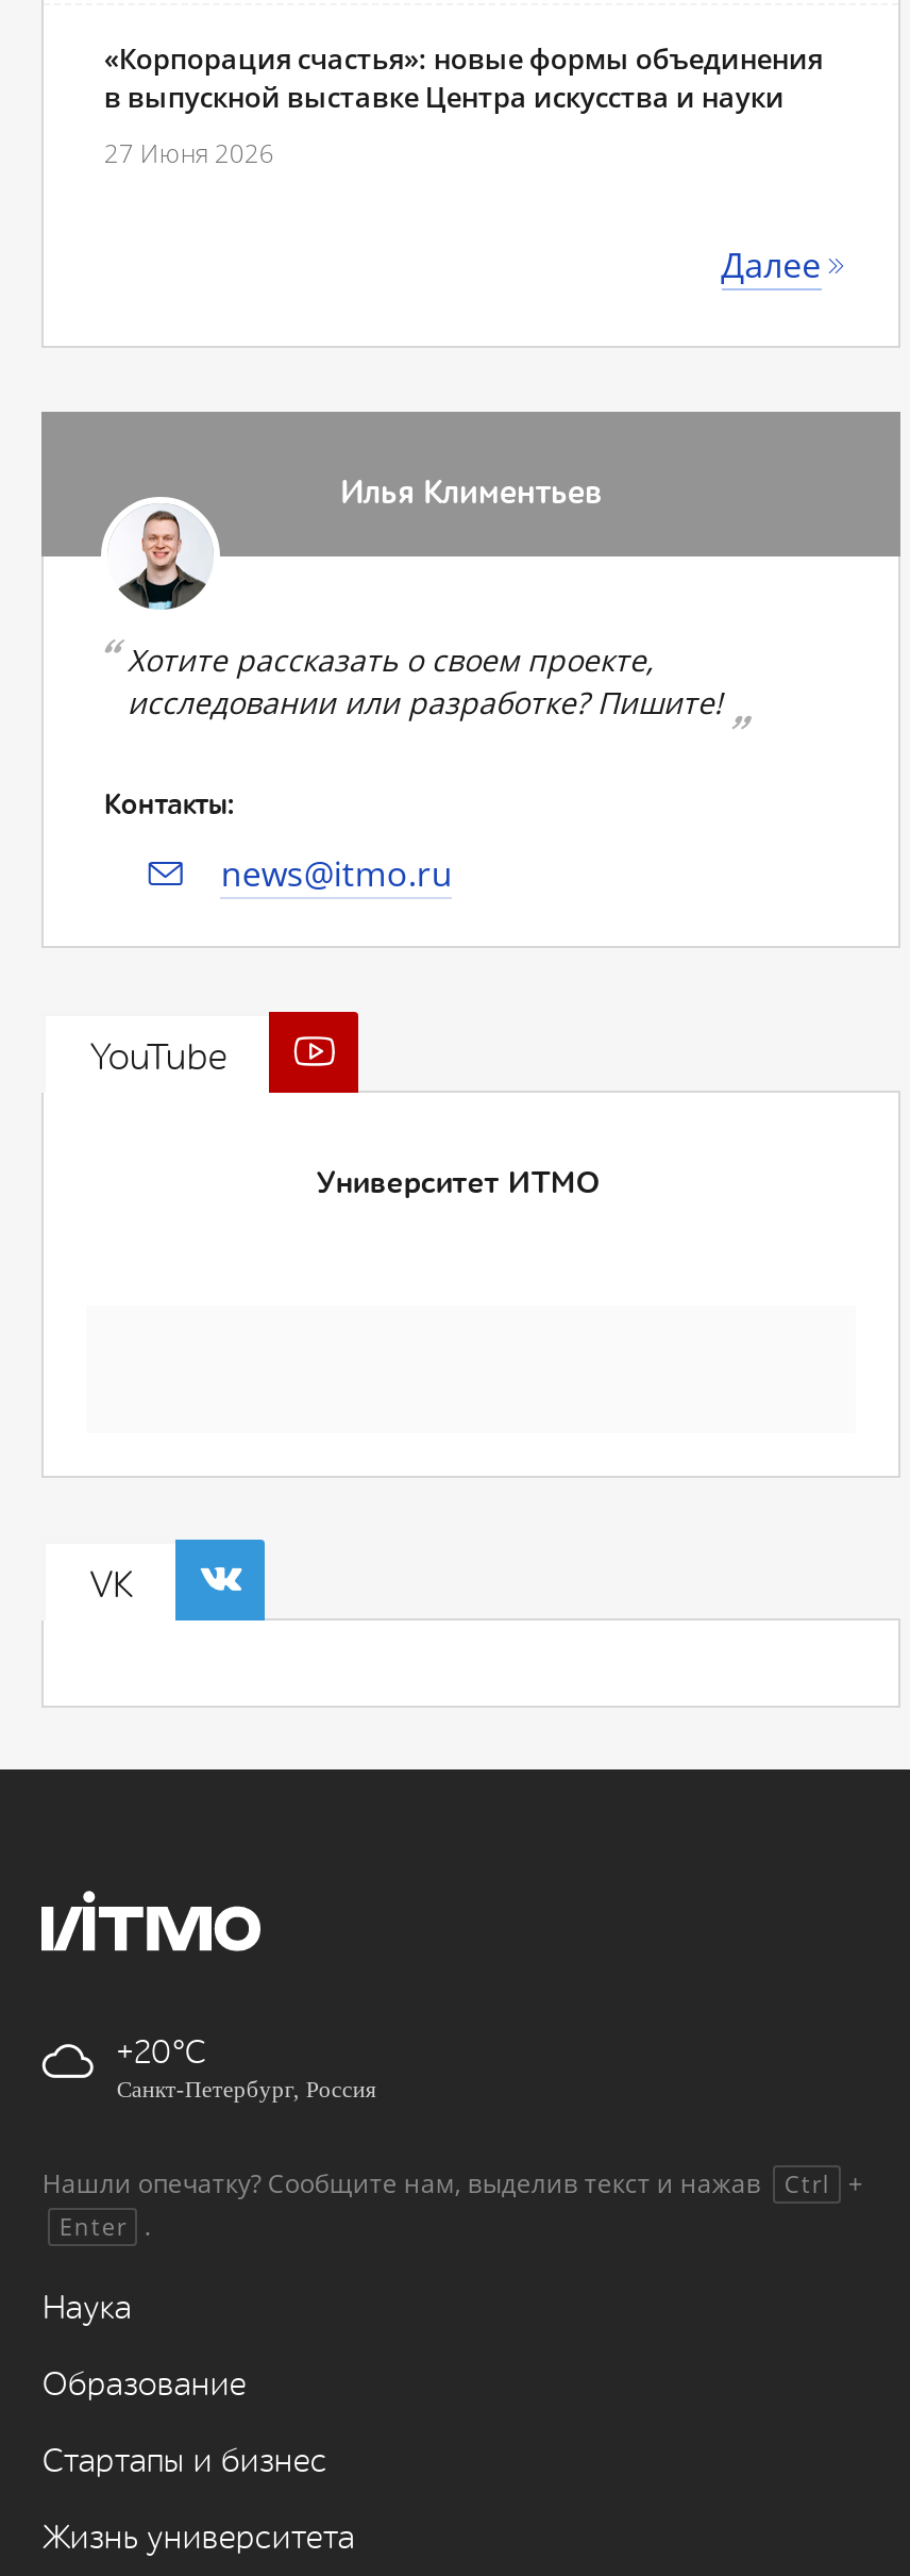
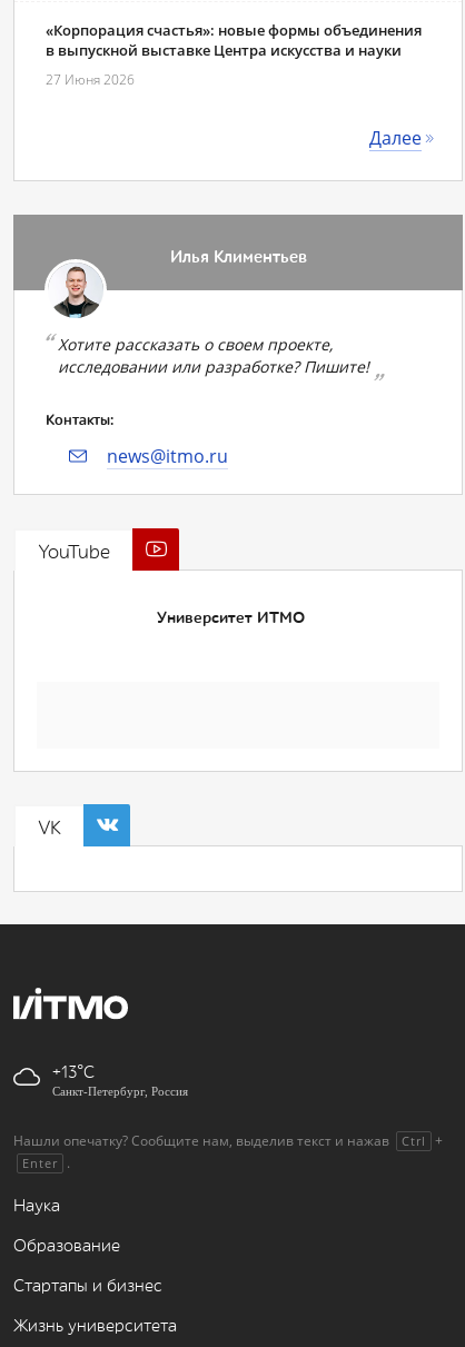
- +20
+ +13
